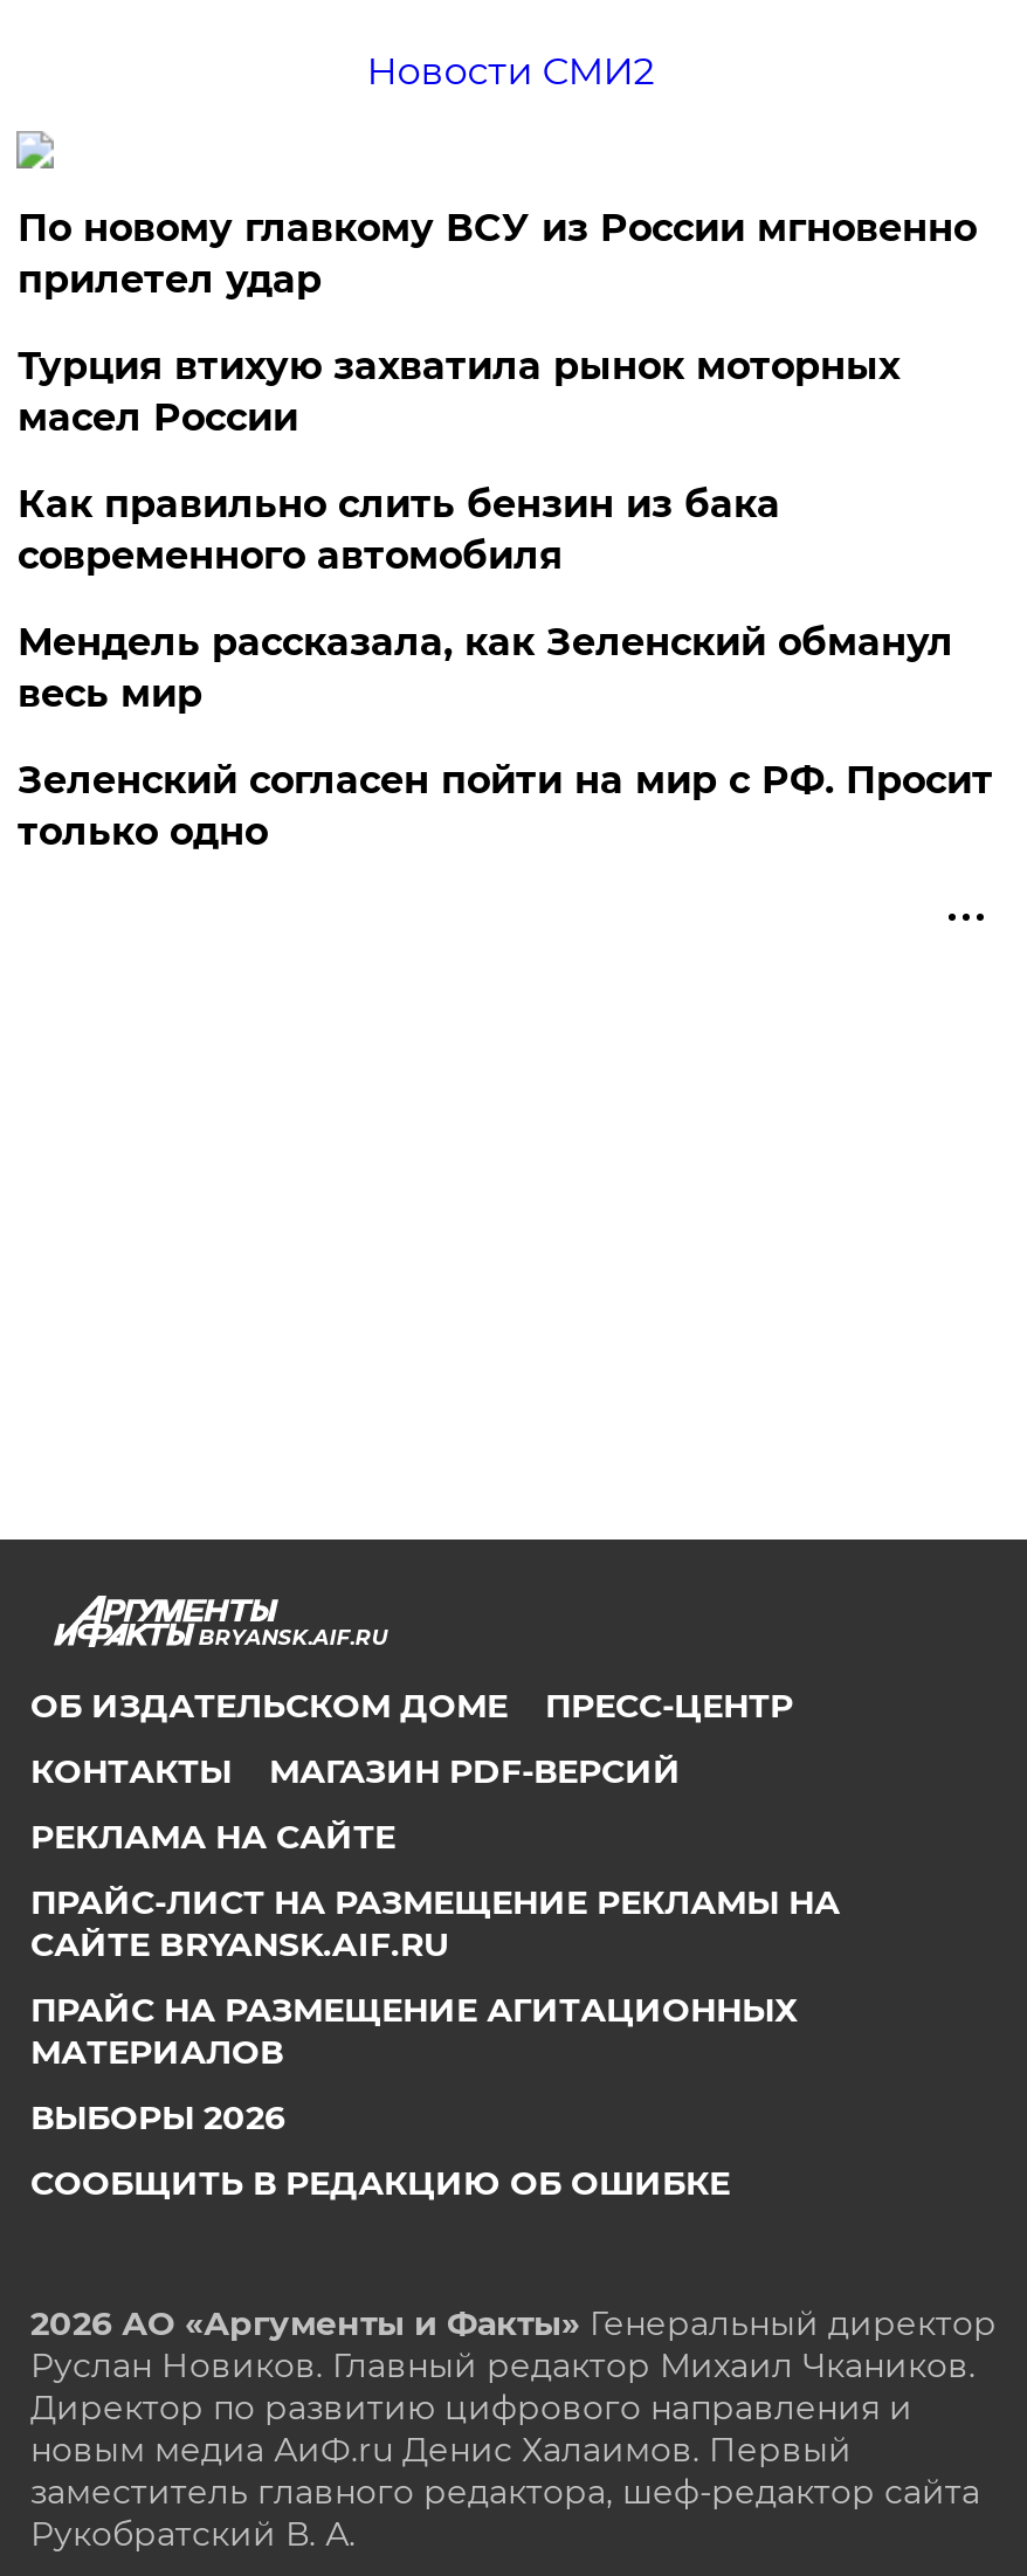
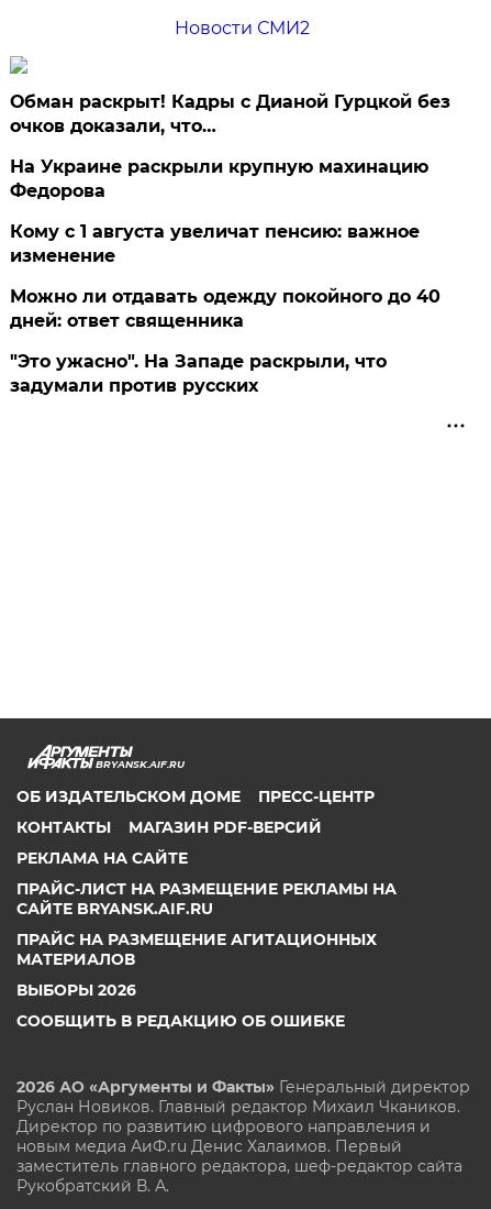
- По новому главкому ВСУ из России мгновенно
- прилетел удар
+ Обман раскрыт! Кадры с Дианой Гурцкой без
+ очков доказали, что…

- Турция втихую захватила рынок моторных
- масел России
+ На Украине раскрыли крупную махинацию
+ Федорова

- Как правильно слить бензин из бака
- современного автомобиля
+ Кому с 1 августа увеличат пенсию: важное
+ изменение

- Мендель рассказала, как Зеленский обманул
- весь мир
+ Можно ли отдавать одежду покойного до 40
+ дней: ответ священника

- Зеленский согласен пойти на мир с РФ. Просит
- только одно
+ "Это ужасно". На Западе раскрыли, что
+ задумали против русских
